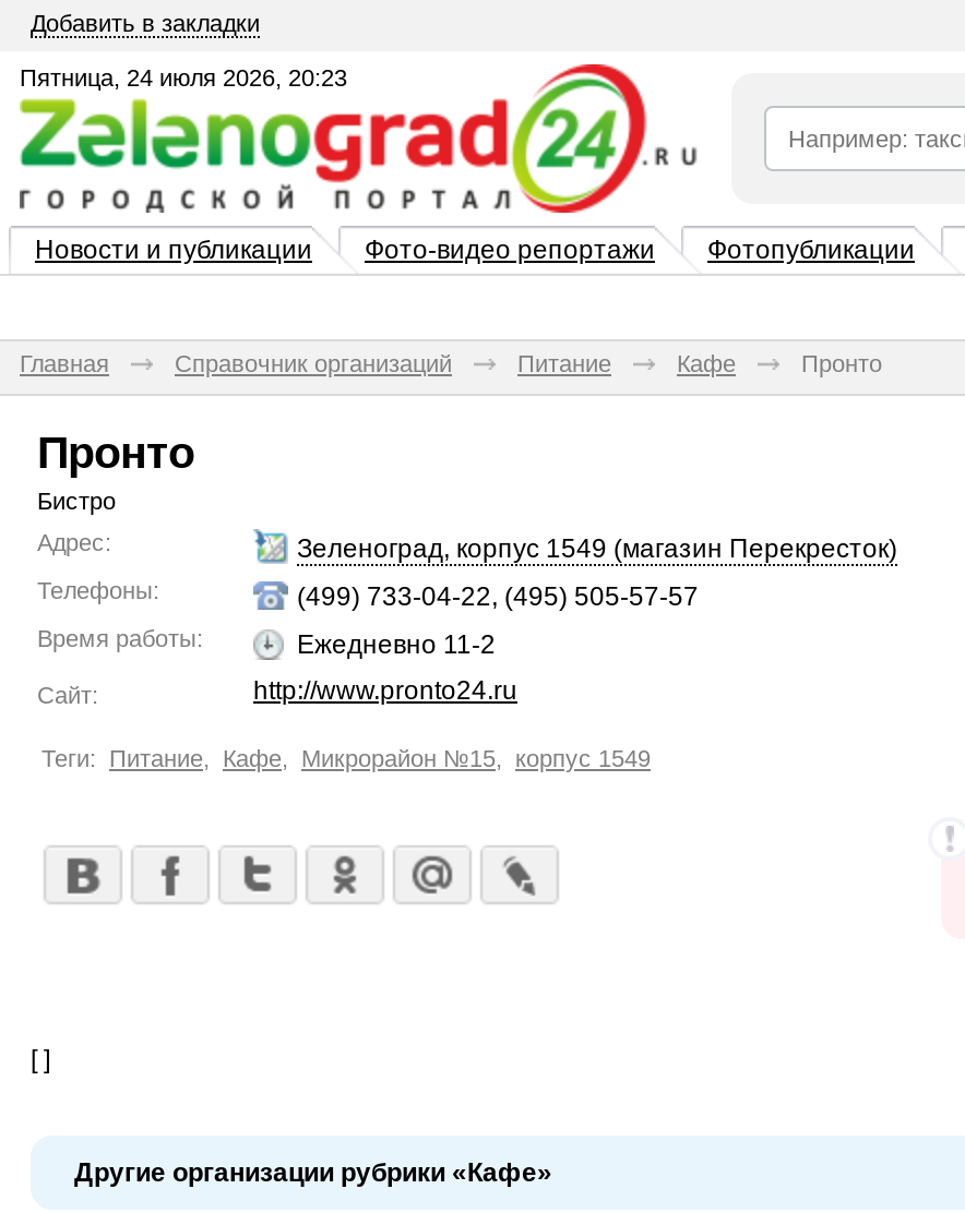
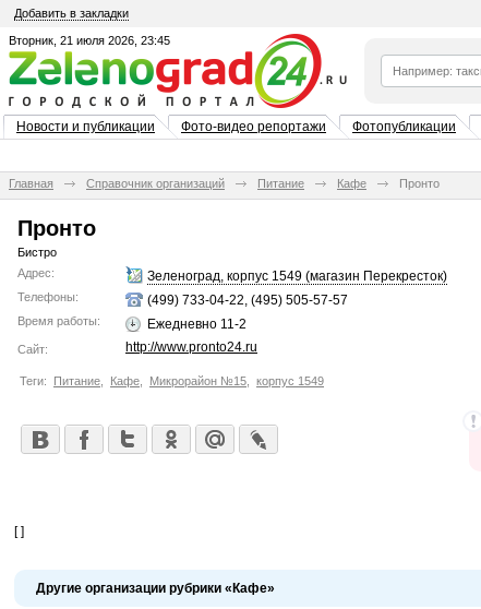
- Пятница, 24 июля 2026, 20:23
+ Вторник, 21 июля 2026, 23:45
